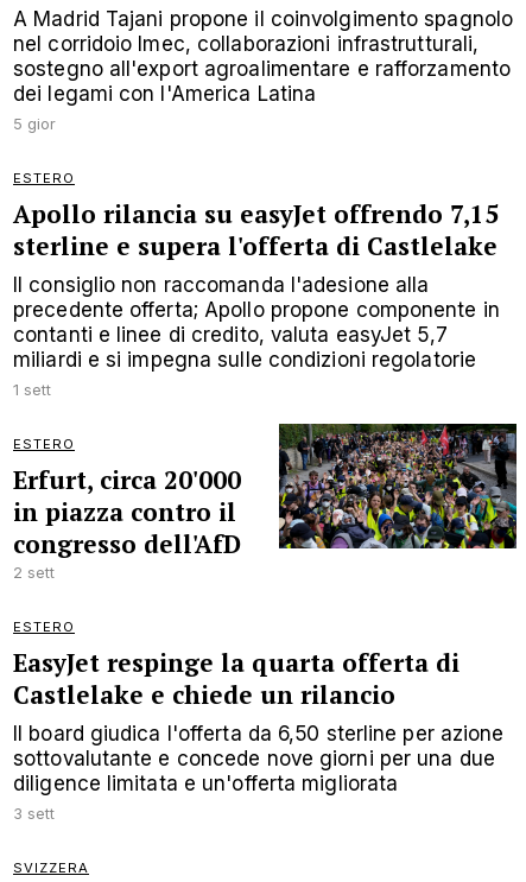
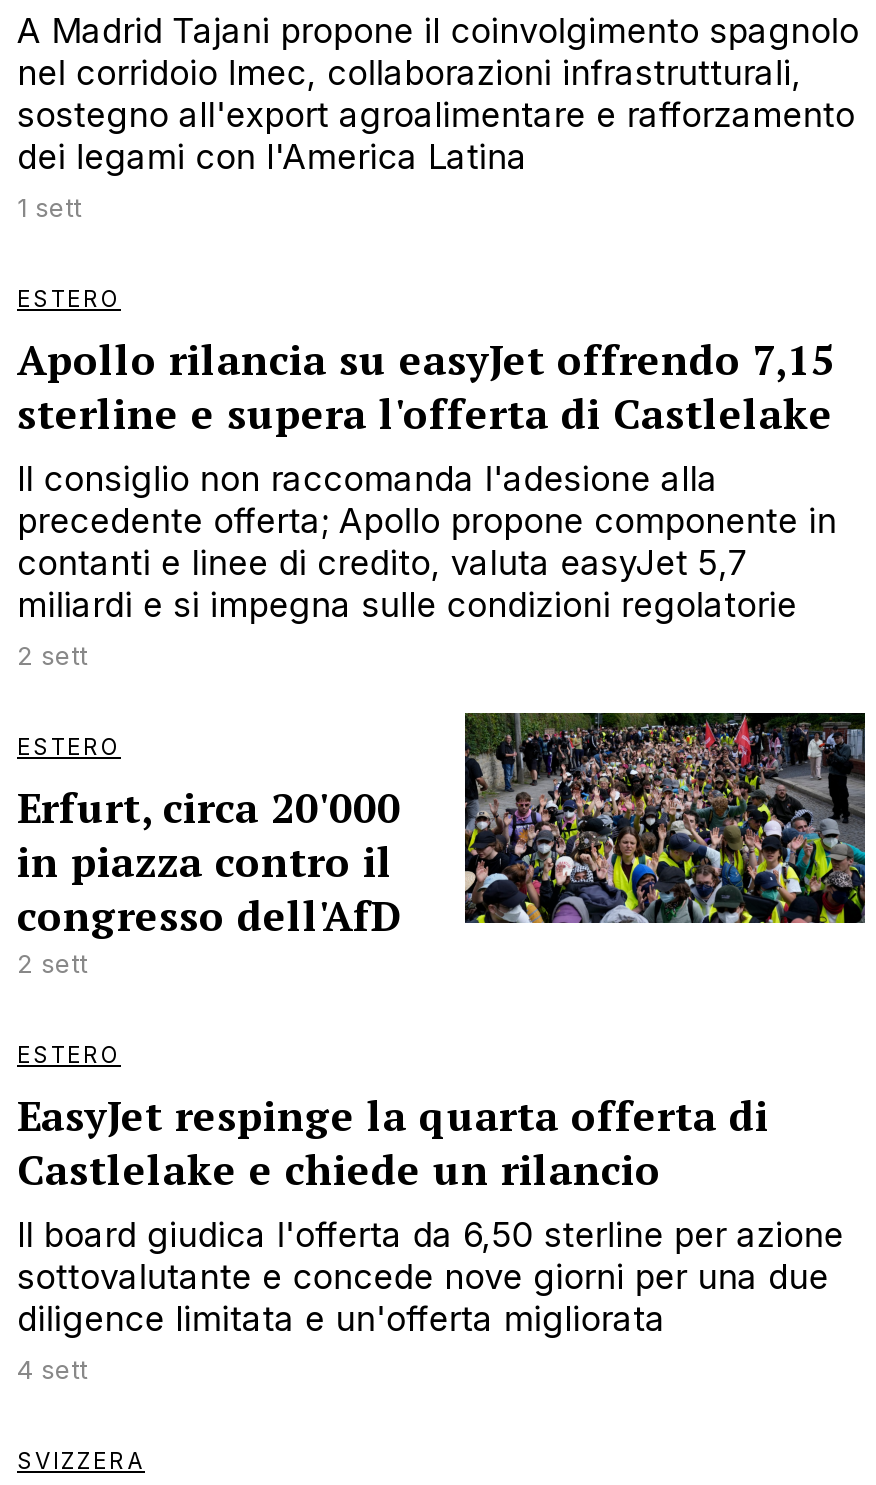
- 5 gior
+ 1 sett

- 1 sett
+ 2 sett

- 3 sett
+ 4 sett
